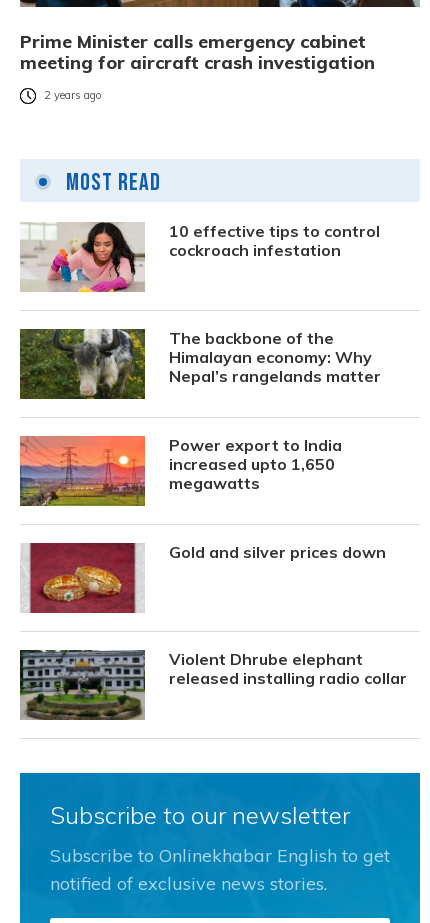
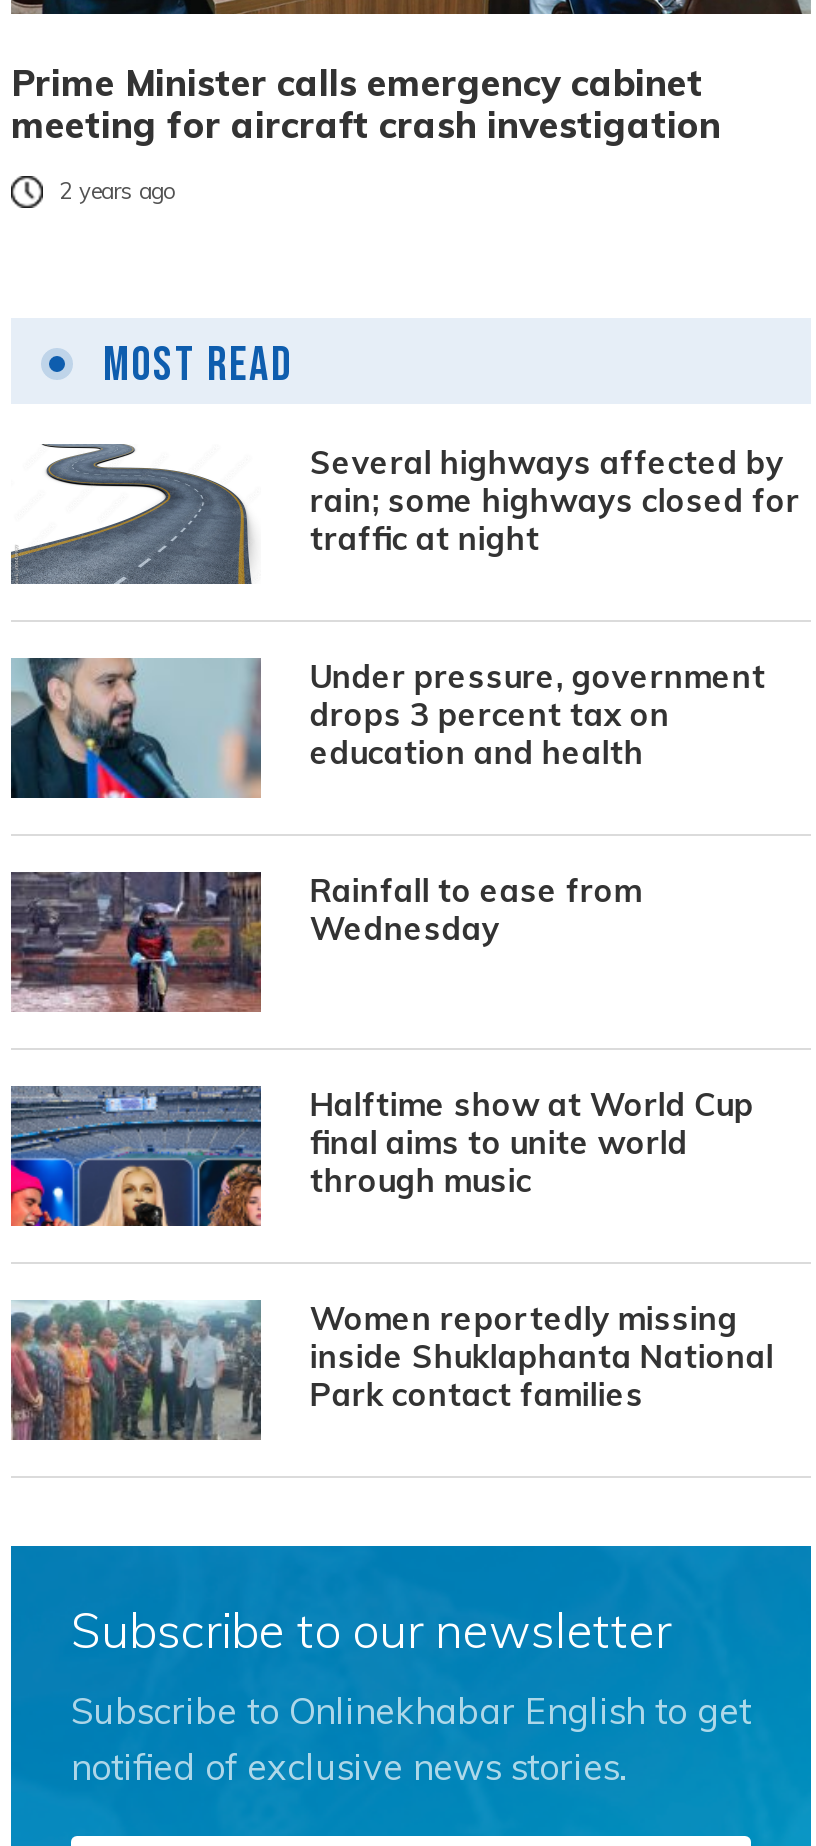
- [image]
- 10 effective tips to control
- cockroach infestation
+ [image]
+ Several highways affected by
+ rain; some highways closed for
+ traffic at night

- [image]
- The backbone of the
- Himalayan economy: Why
- Nepal’s rangelands matter
+ [image]
+ Under pressure, government
+ drops 3 percent tax on
+ education and health

- [image]
- Power export to India
- increased upto 1,650
- megawatts
+ [image]
+ Rainfall to ease from
+ Wednesday

- [image]
- Gold and silver prices down
+ [image]
+ Halftime show at World Cup
+ final aims to unite world
+ through music

- [image]
- Violent Dhrube elephant
- released installing radio collar
+ [image]
+ Women reportedly missing
+ inside Shuklaphanta National
+ Park contact families
